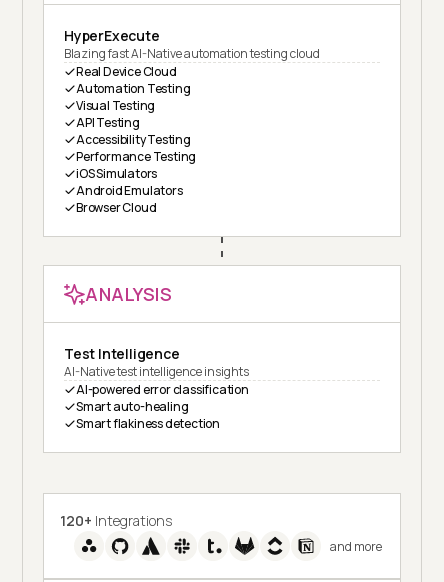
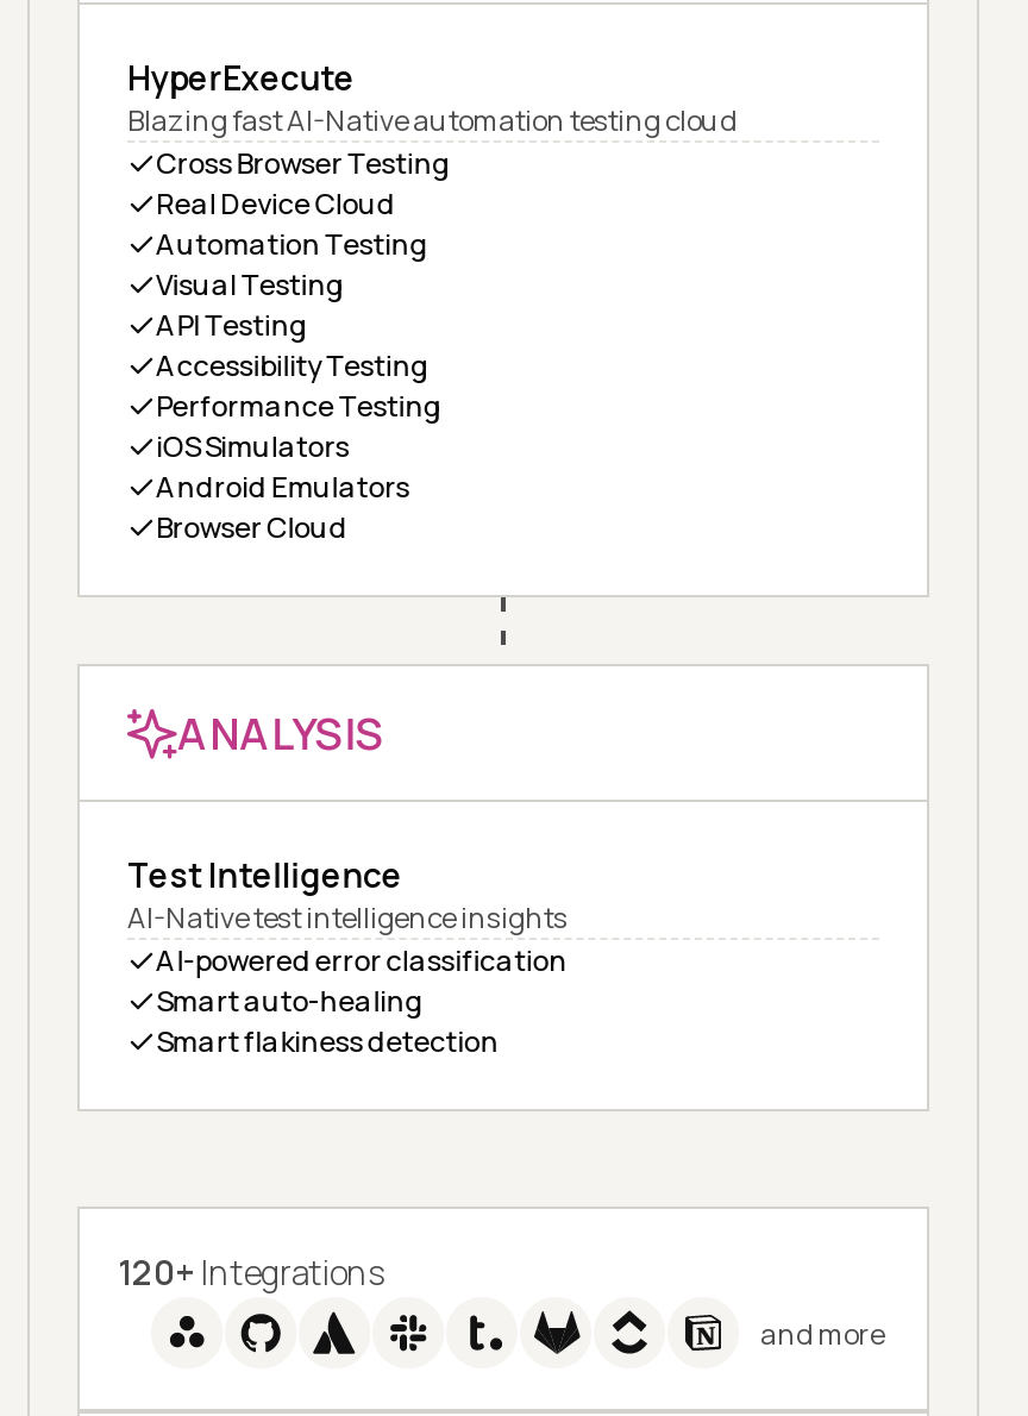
+ Cross Browser Testing
